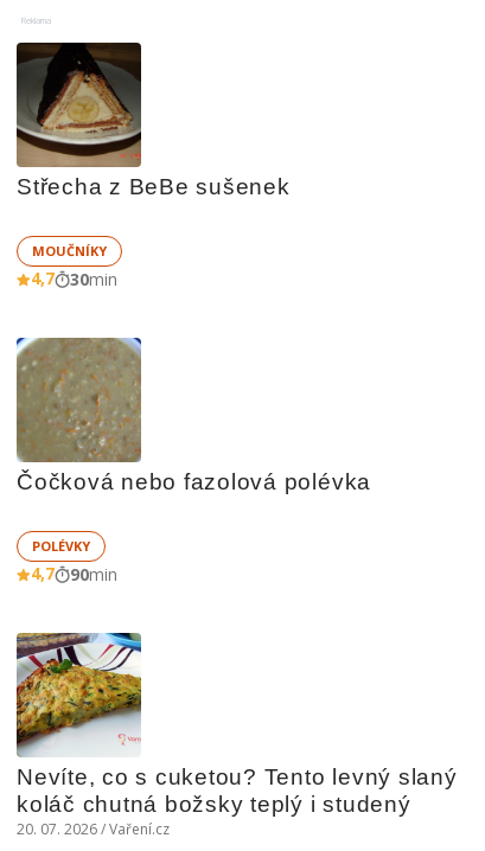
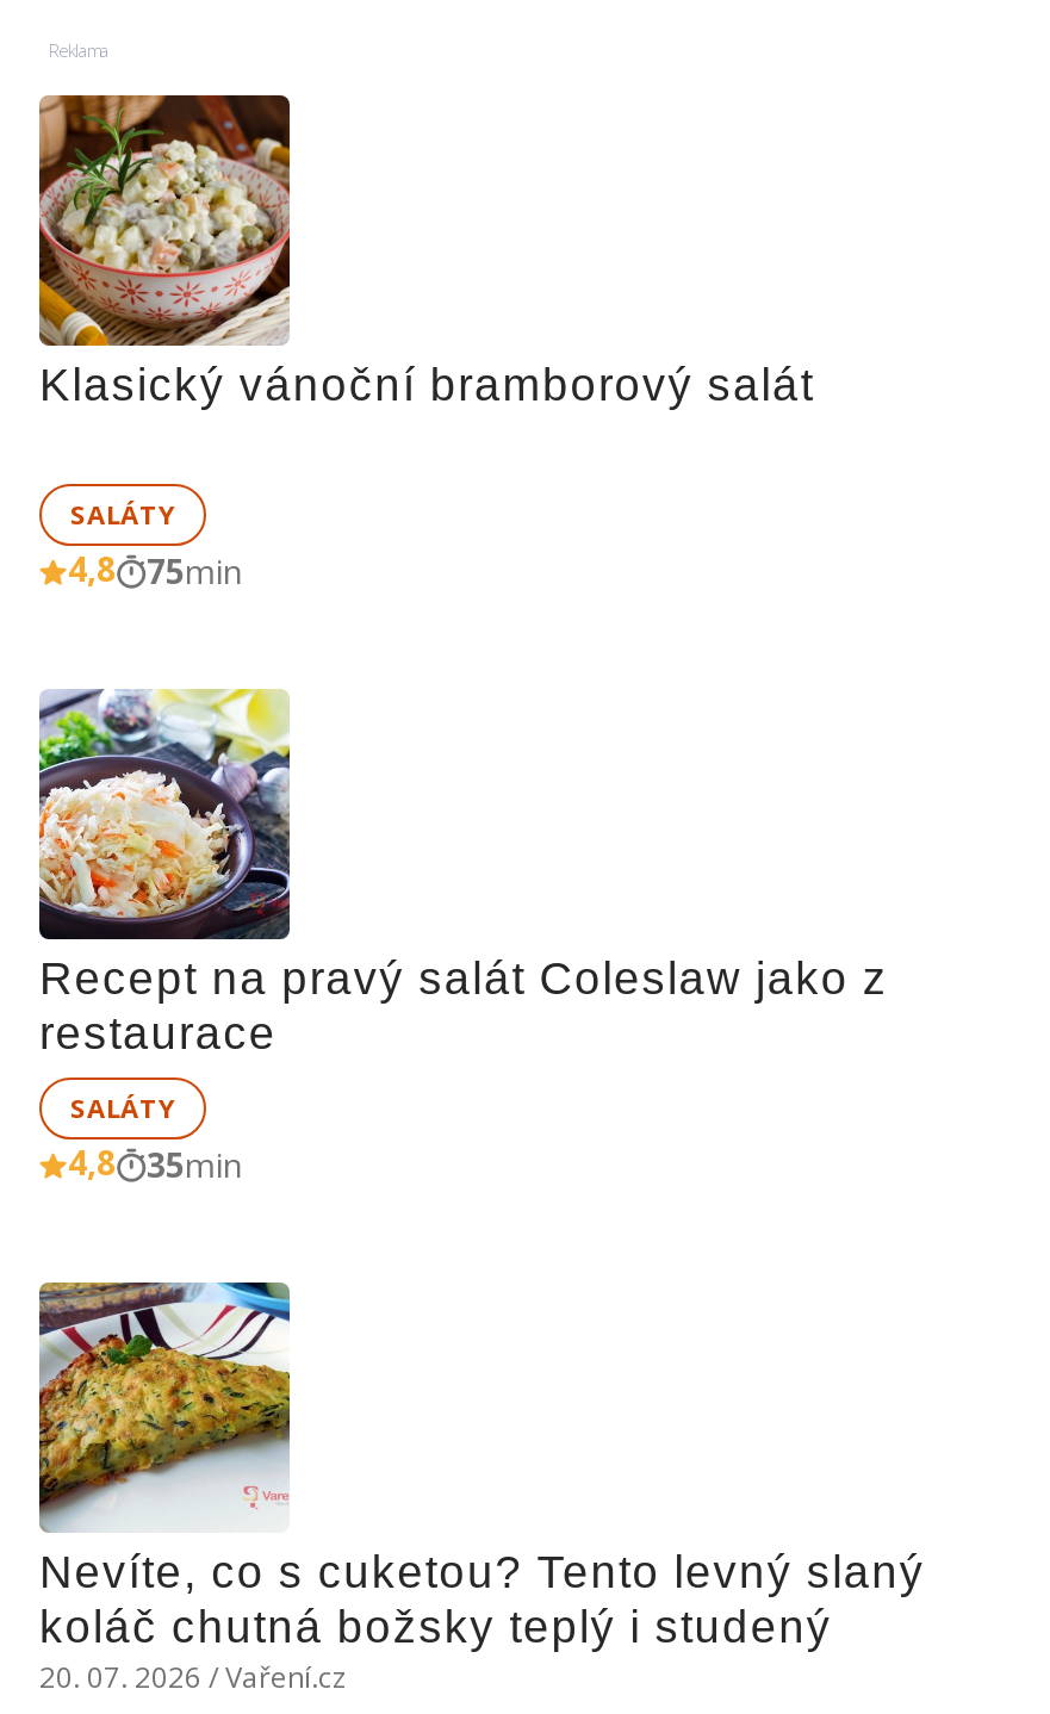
- [image]
- Střecha z BeBe sušenek
+ [image]
+ Klasický vánoční bramborový salát

- MOUČNÍKY
- 4,7
- 30min
+ SALÁTY
+ 4,8
+ 75min

- [image]
- Čočková nebo fazolová polévka
+ [image]
+ Recept na pravý salát Coleslaw jako z
+ restaurace

- POLÉVKY
- 4,7
- 90min
+ SALÁTY
+ 4,8
+ 35min
